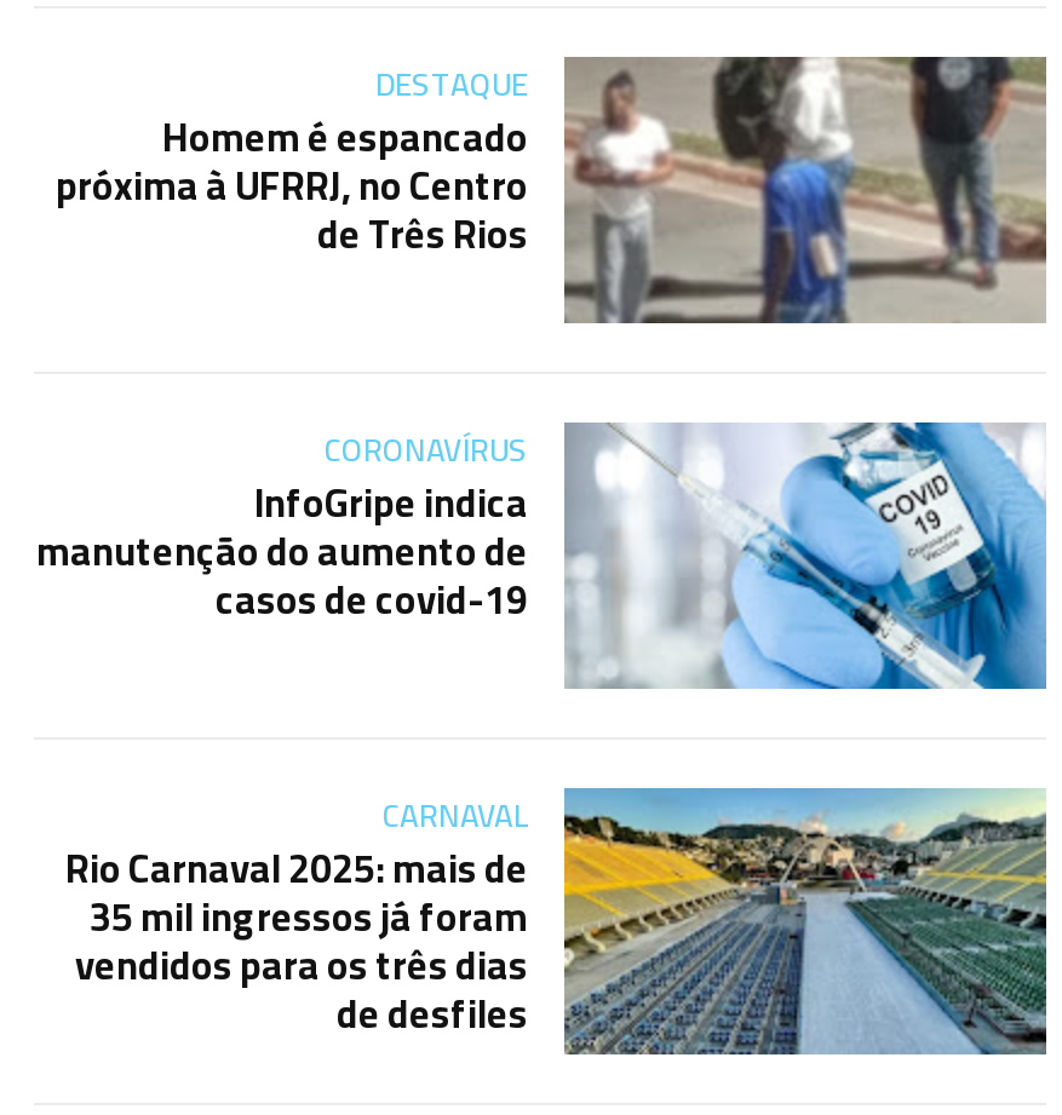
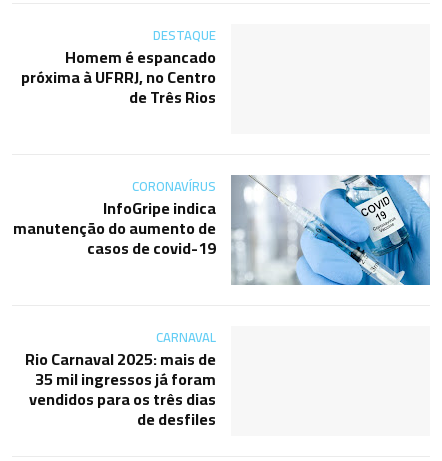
- [image]

- [image]
